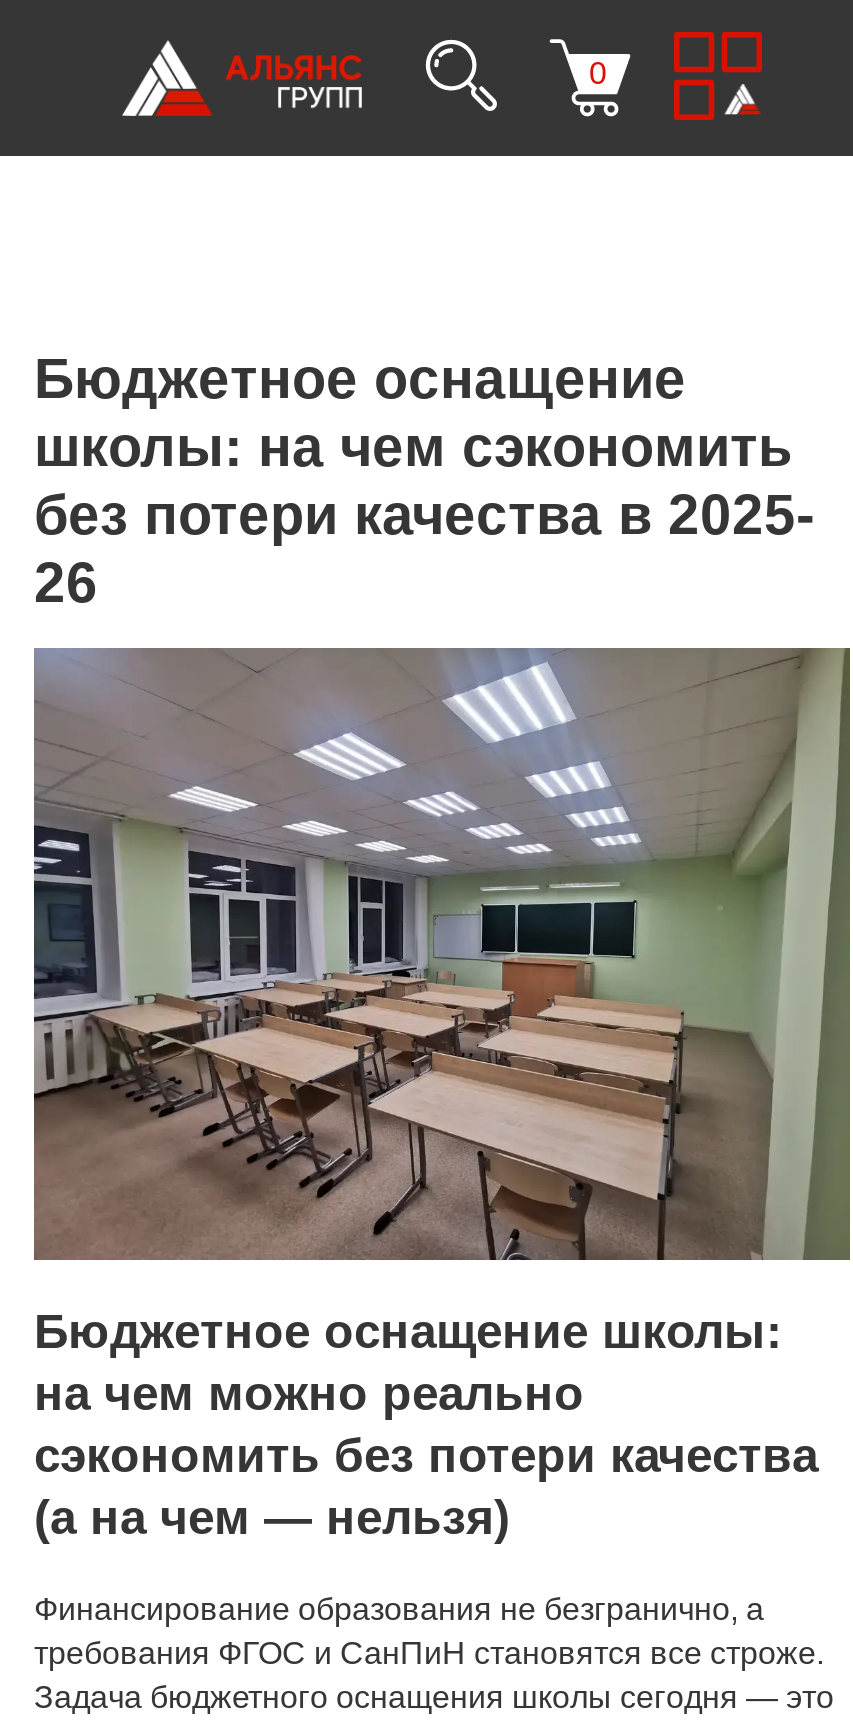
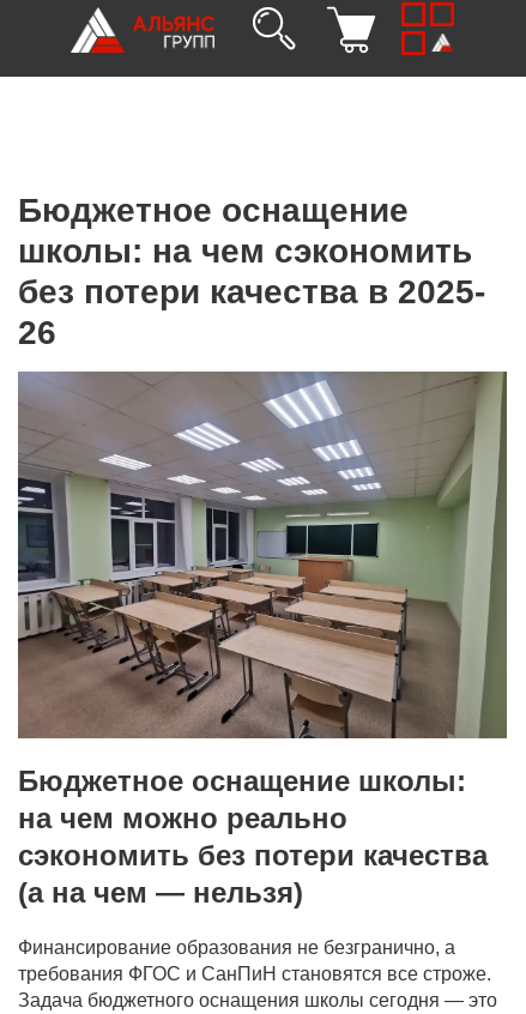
- 0
